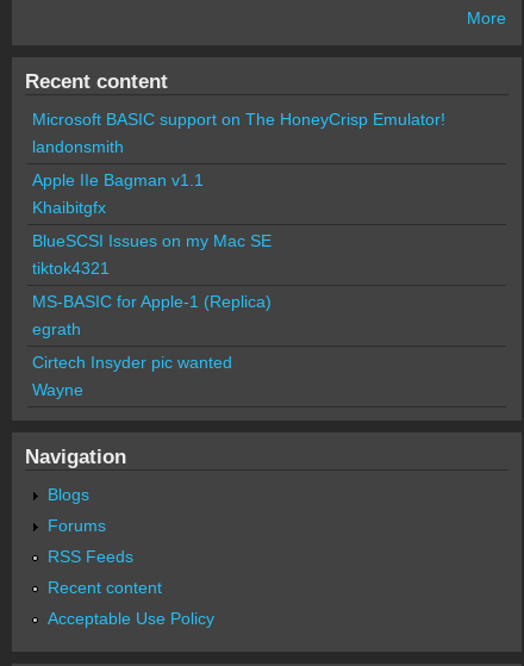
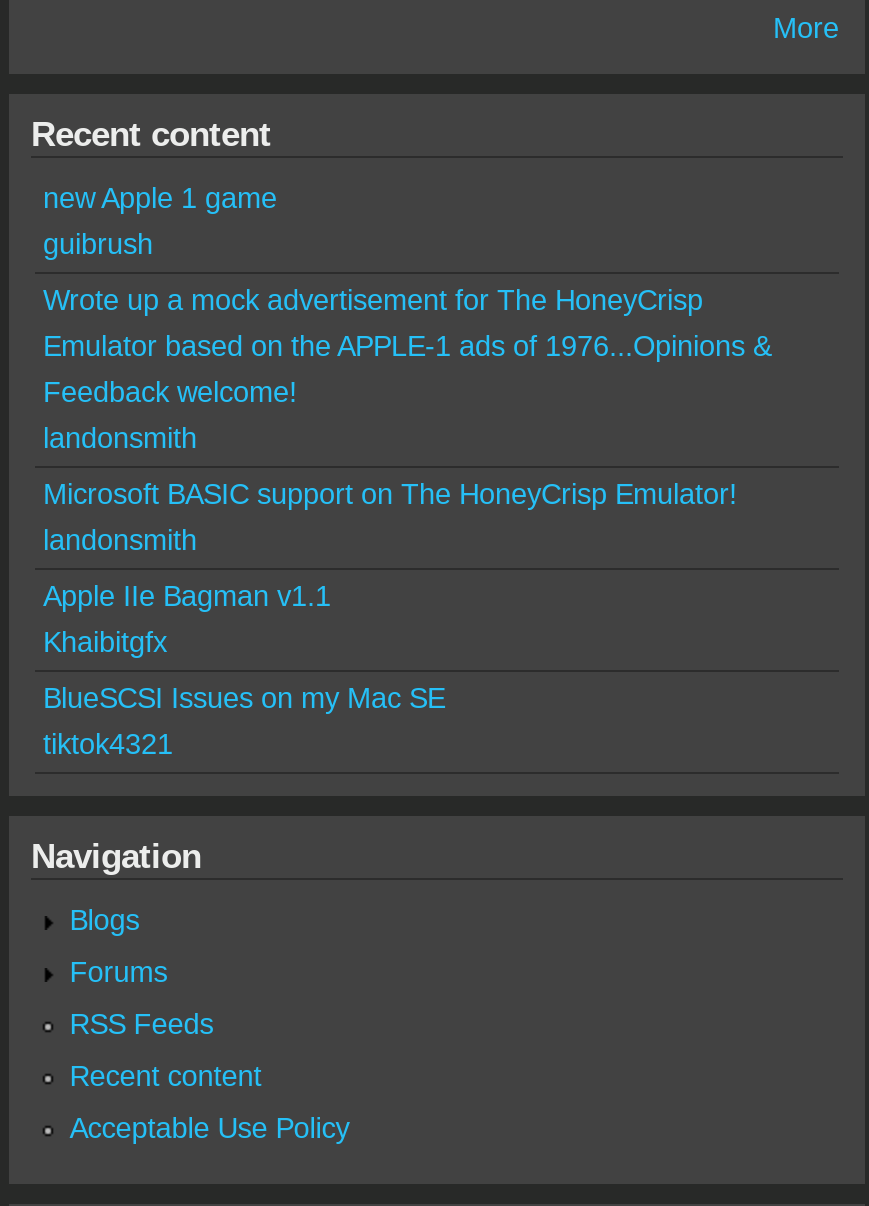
+ new Apple 1 game
+ guibrush
+ Wrote up a mock advertisement for The HoneyCrisp
+ Emulator based on the APPLE-1 ads of 1976...Opinions &
+ Feedback welcome!
+ landonsmith

moved down: Microsoft BASIC support on The HoneyCrisp Emulator! | landonsmith | Apple IIe Bagman v1.1 | Khaibitgfx | BlueSCSI Issues on my Mac SE | tiktok4321

- MS-BASIC for Apple-1 (Replica)
- egrath
- Cirtech Insyder pic wanted
- Wayne
